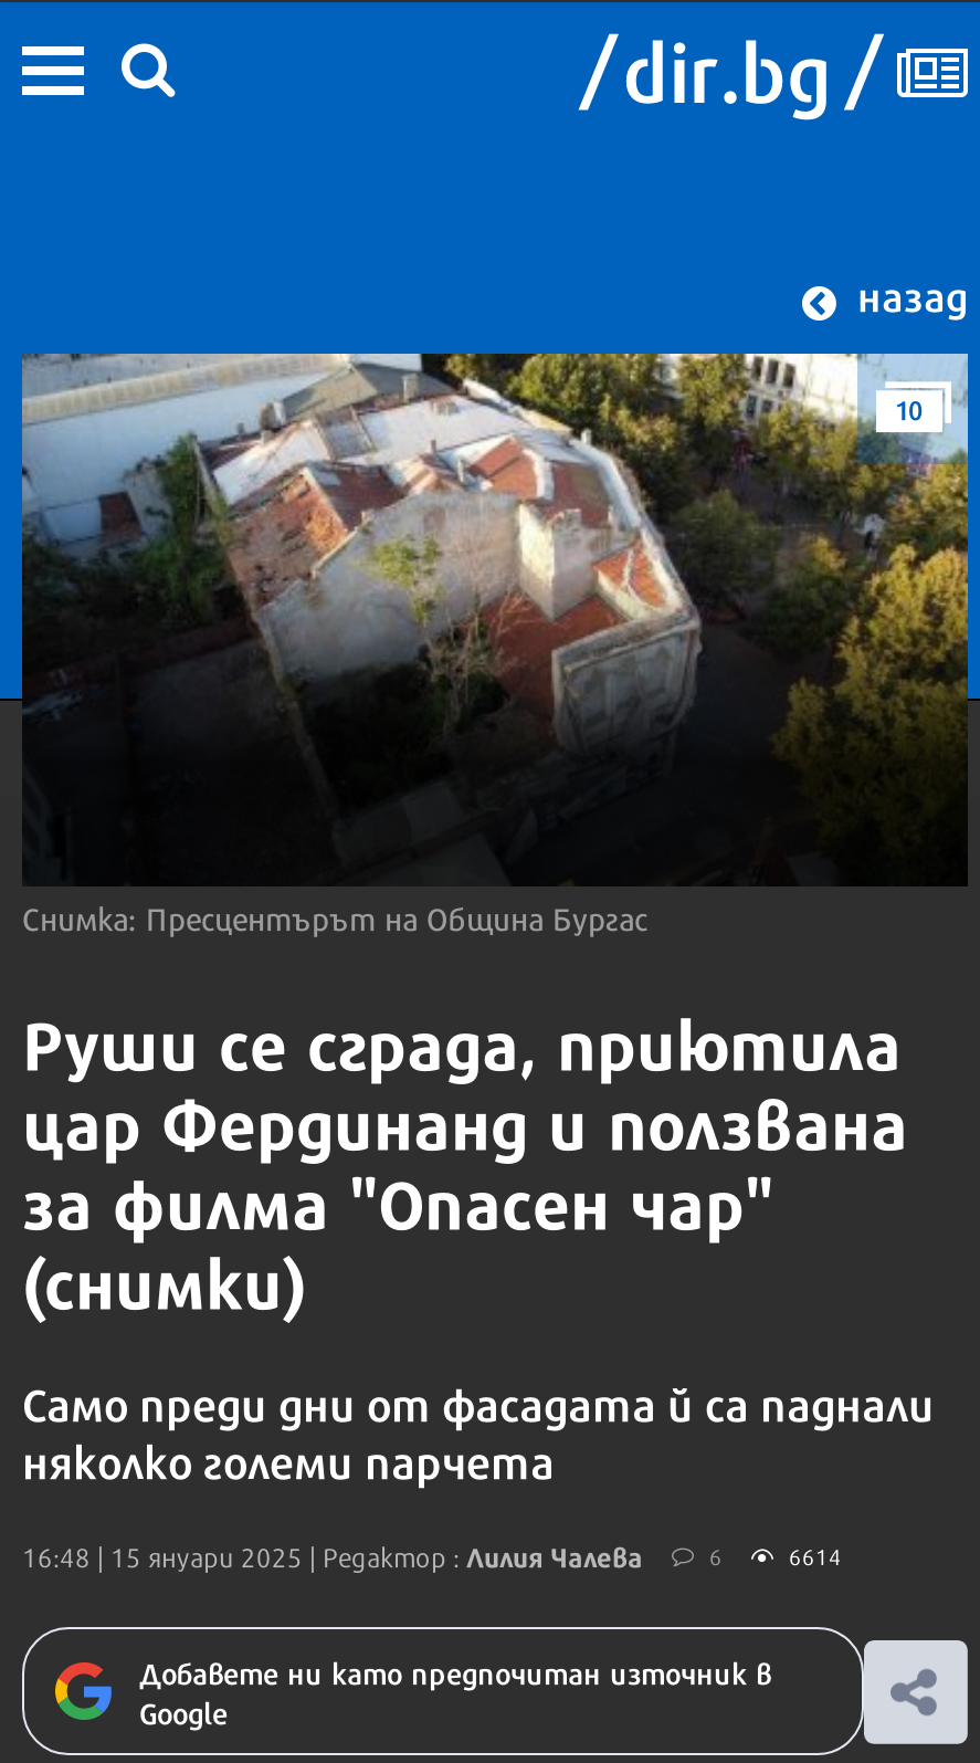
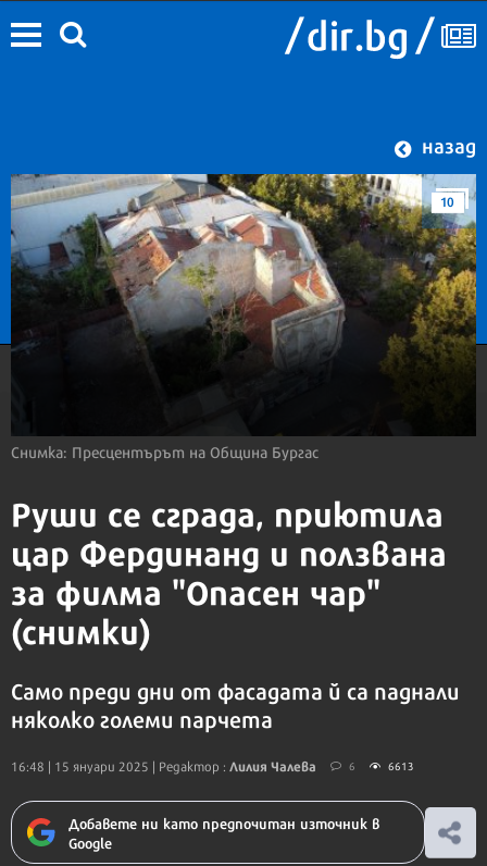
- 6614
+ 6613
